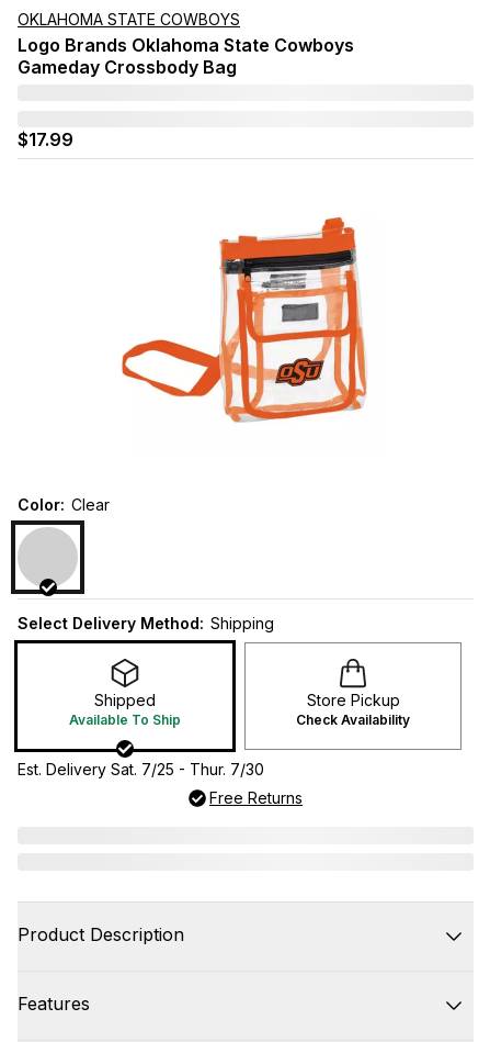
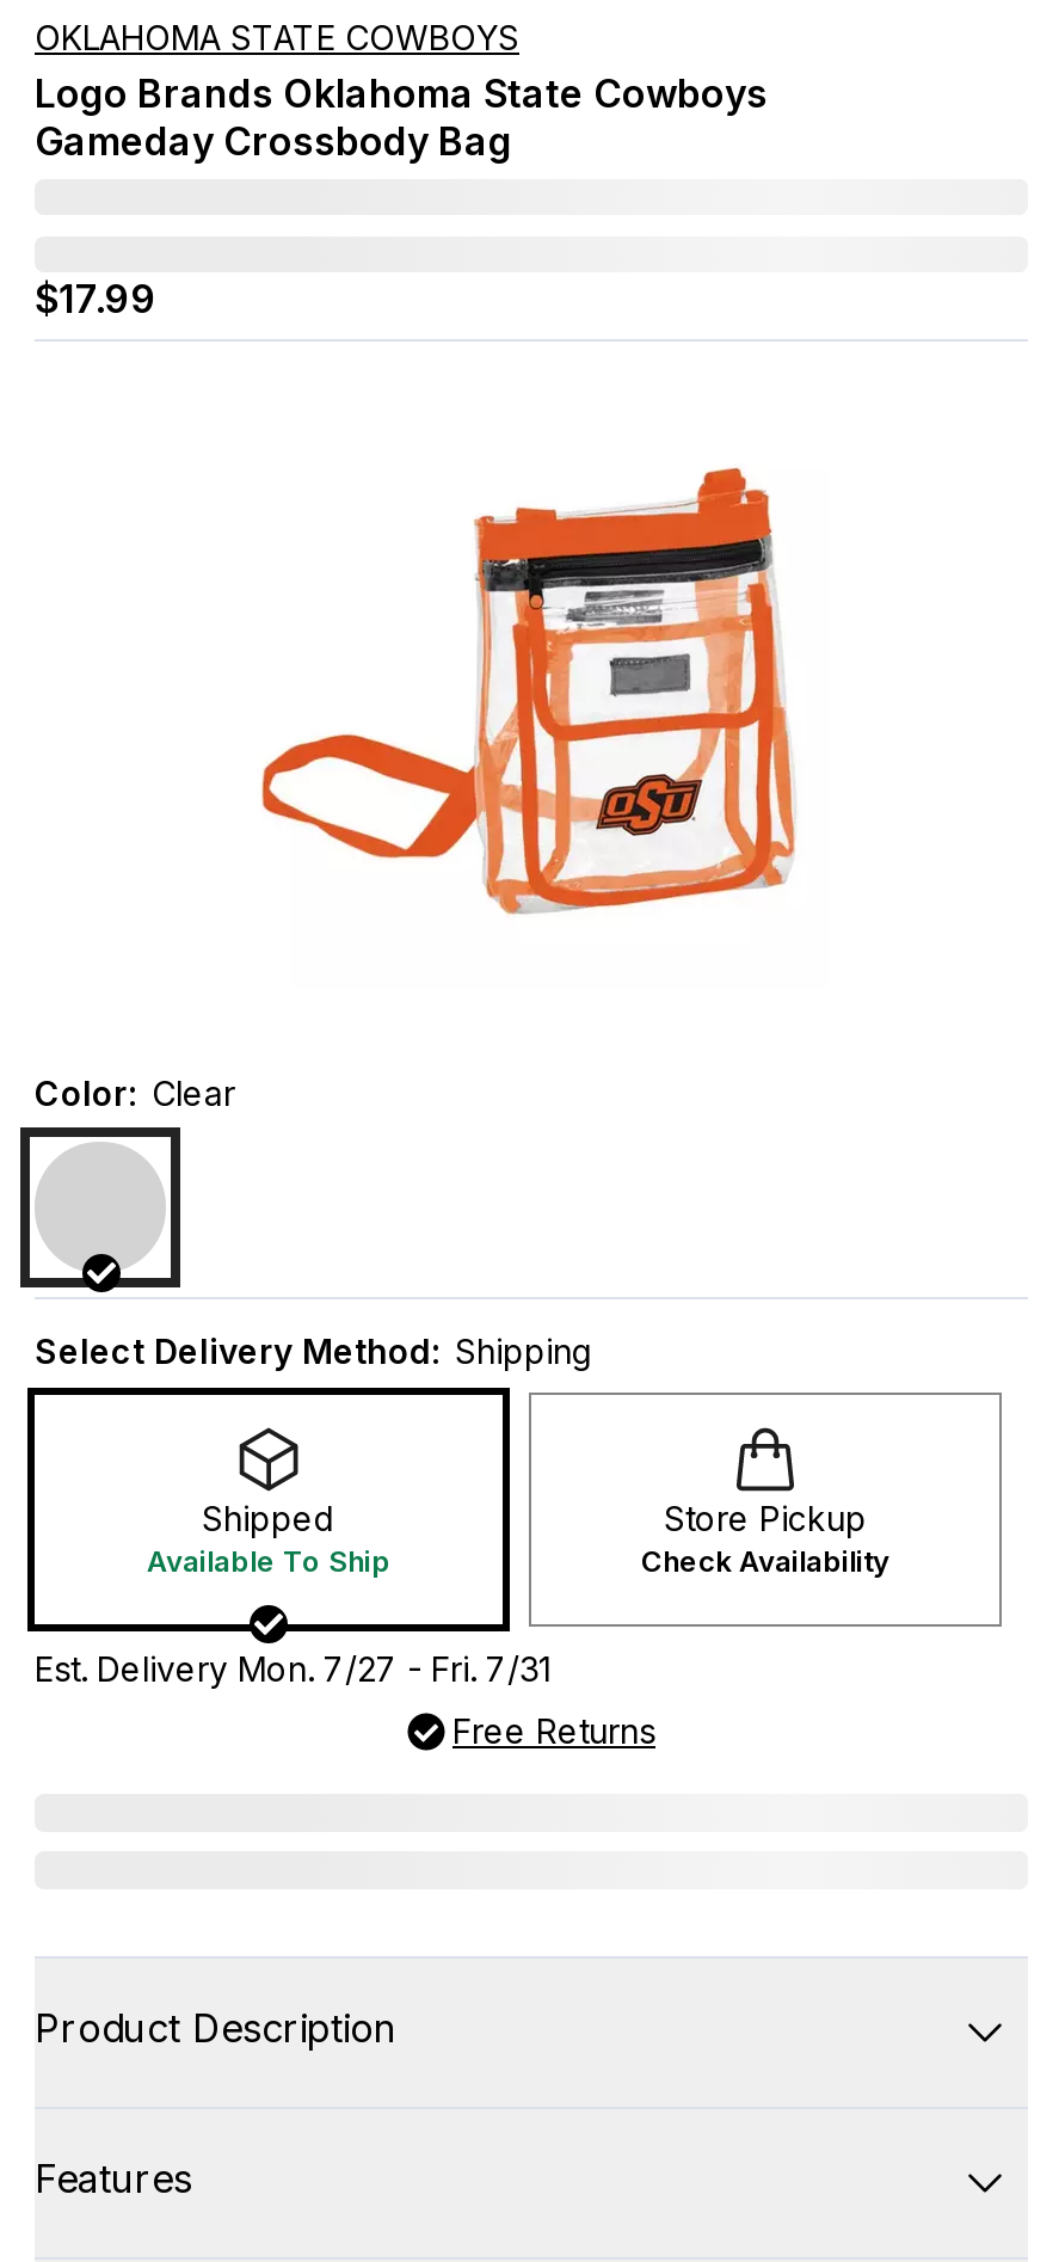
- Est. Delivery Sat. 7/25 - Thur. 7/30
+ Est. Delivery Mon. 7/27 - Fri. 7/31
